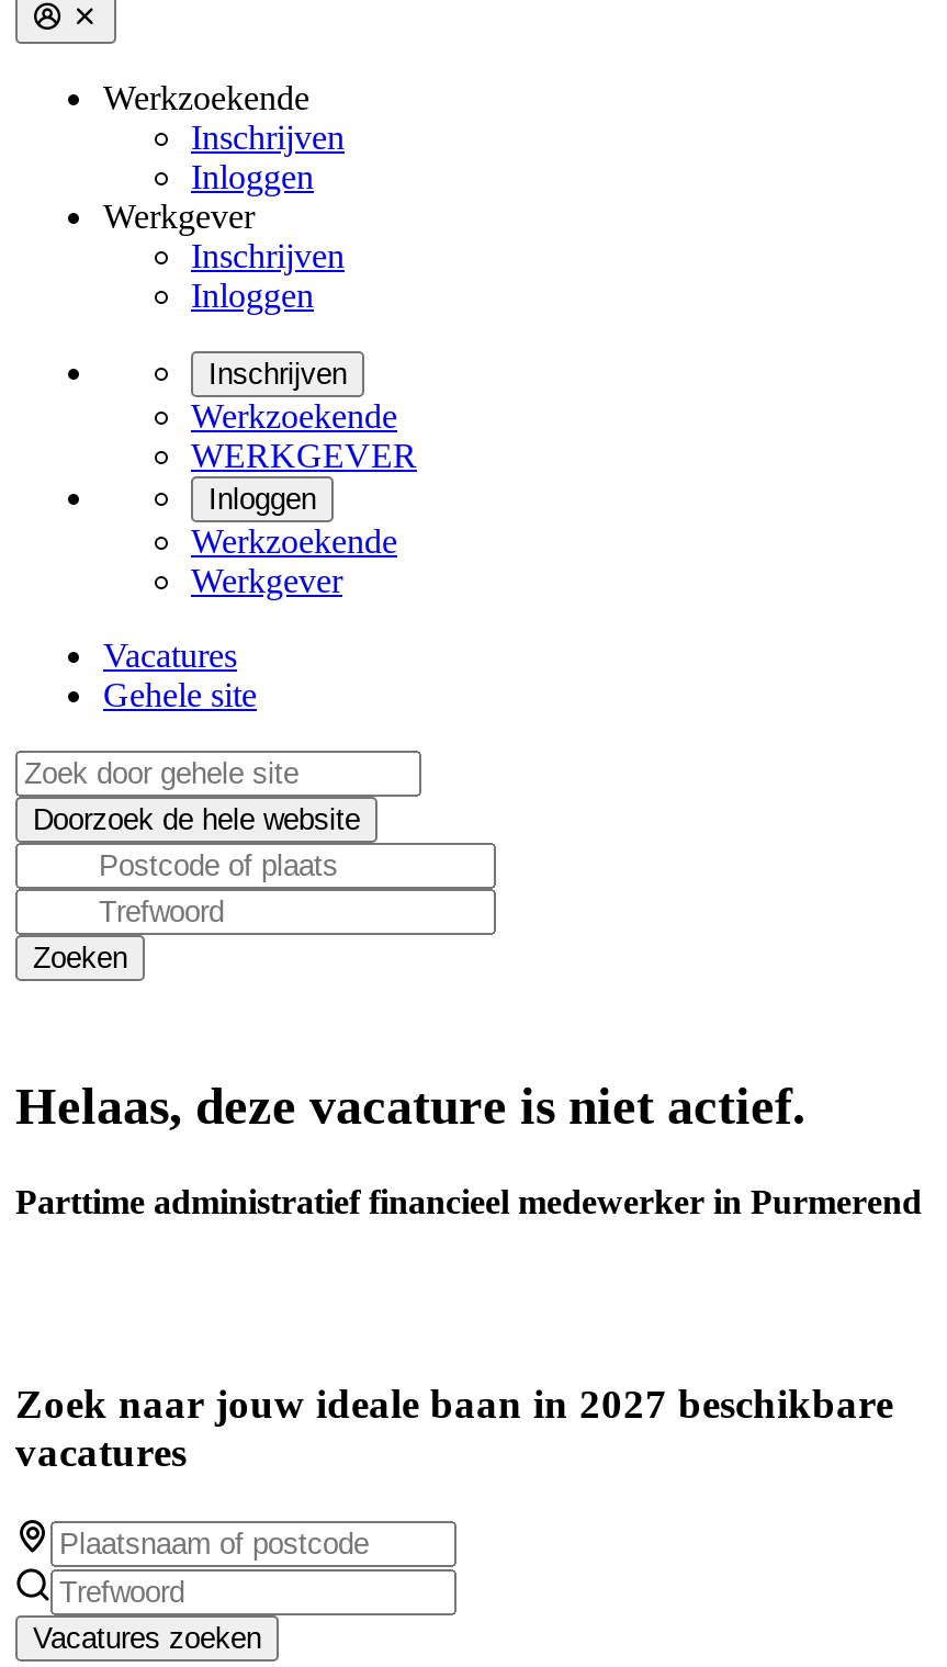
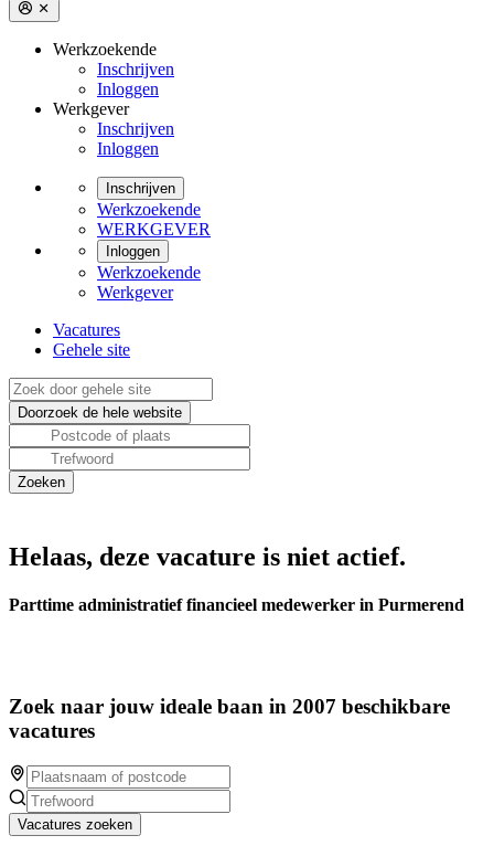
- Zoek naar jouw ideale baan in 2027 beschikbare
+ Zoek naar jouw ideale baan in 2007 beschikbare
